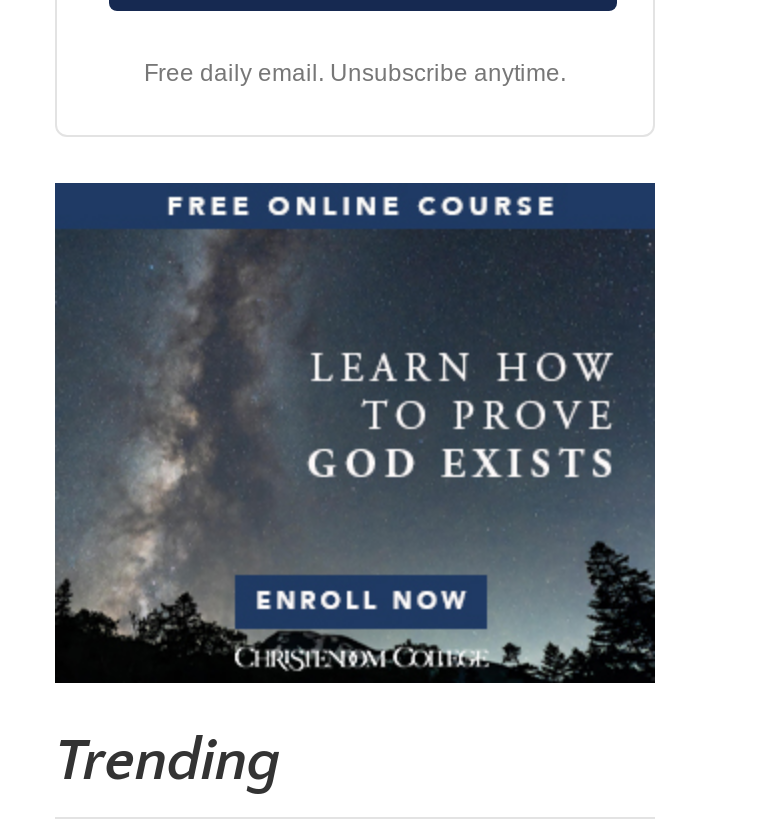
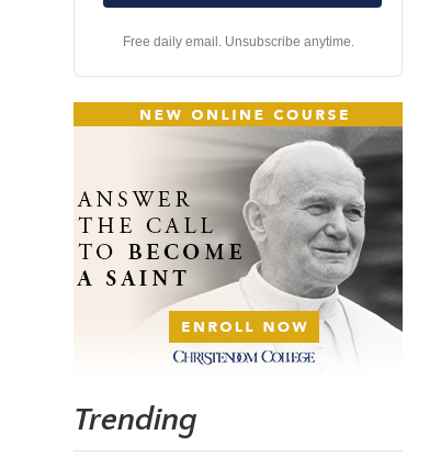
- [image]
+ [image]
